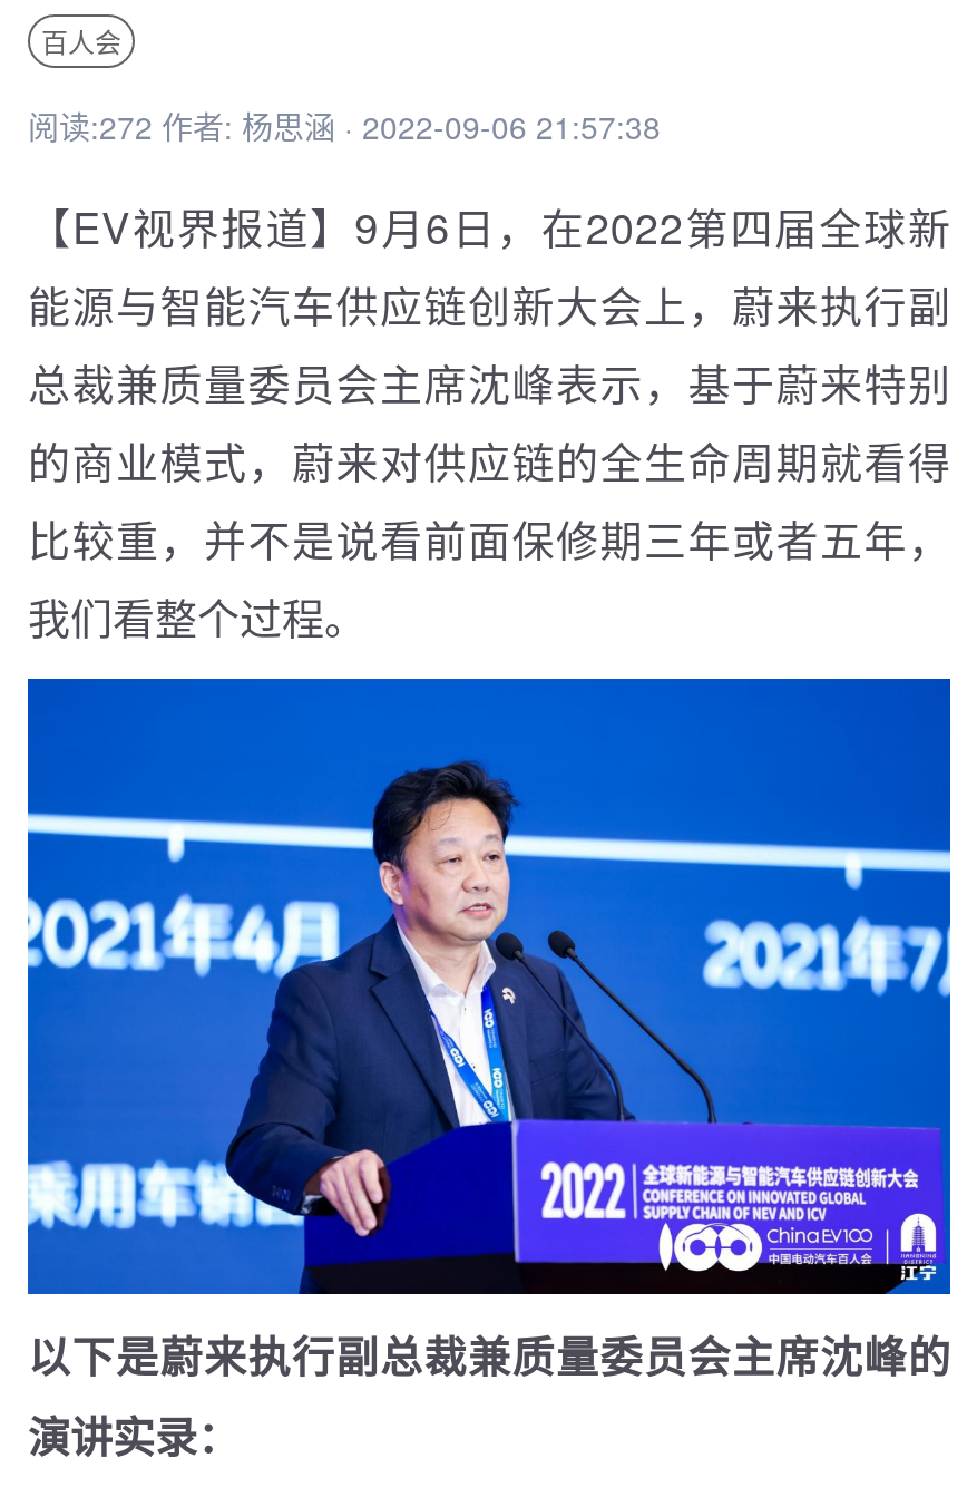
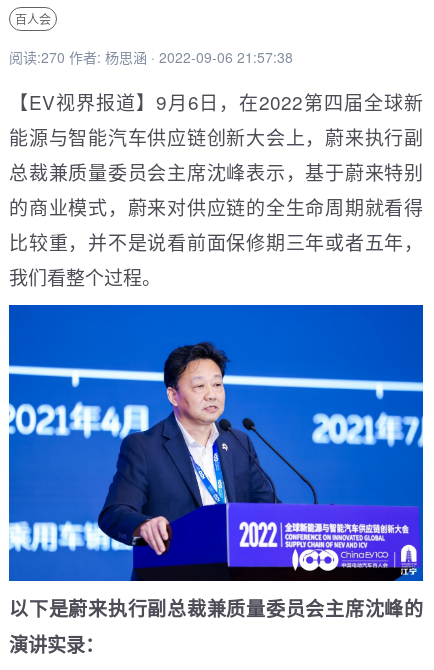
- 阅读:272 作者: 杨思涵 · 2022-09-06 21:57:38
+ 阅读:270 作者: 杨思涵 · 2022-09-06 21:57:38
